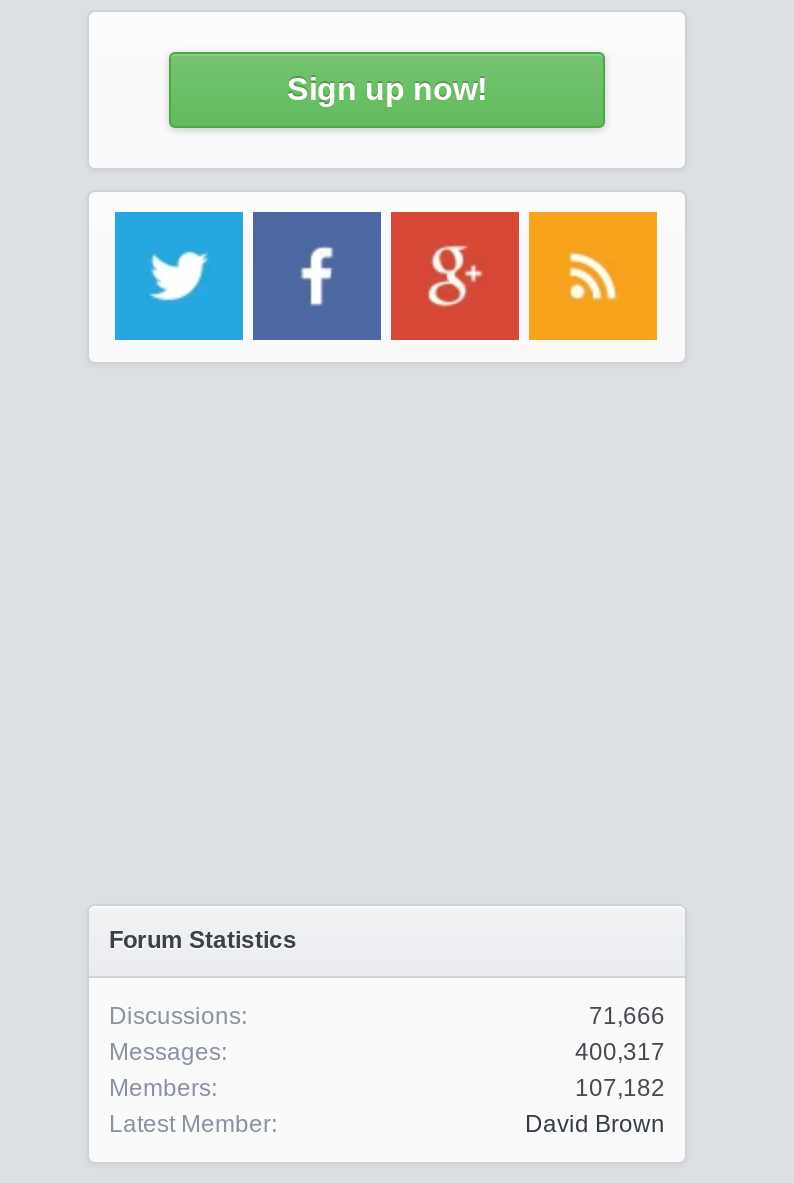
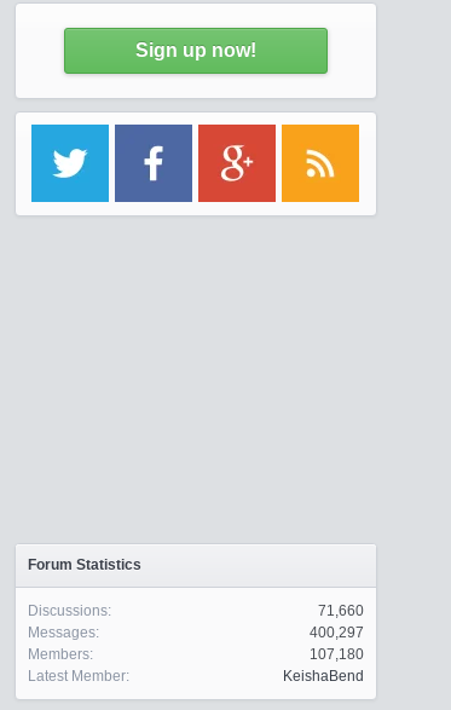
- 71,666
+ 71,660

- 400,317
+ 400,297

- 107,182
+ 107,180

- David Brown
+ KeishaBend
